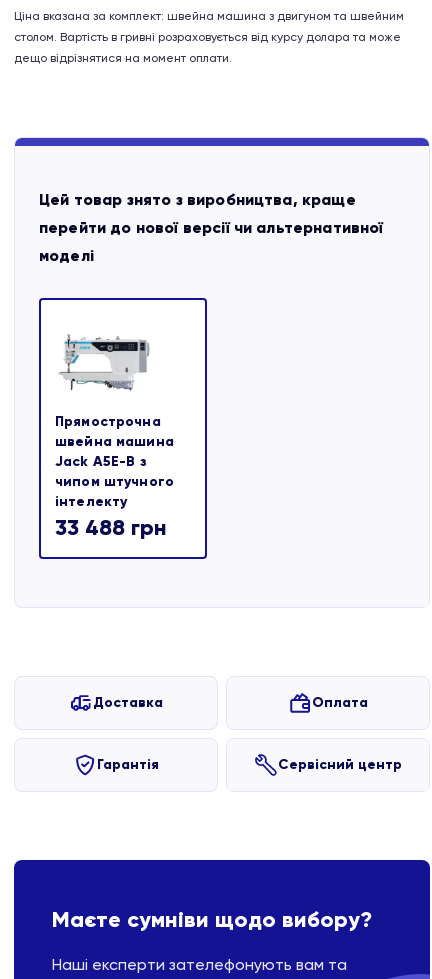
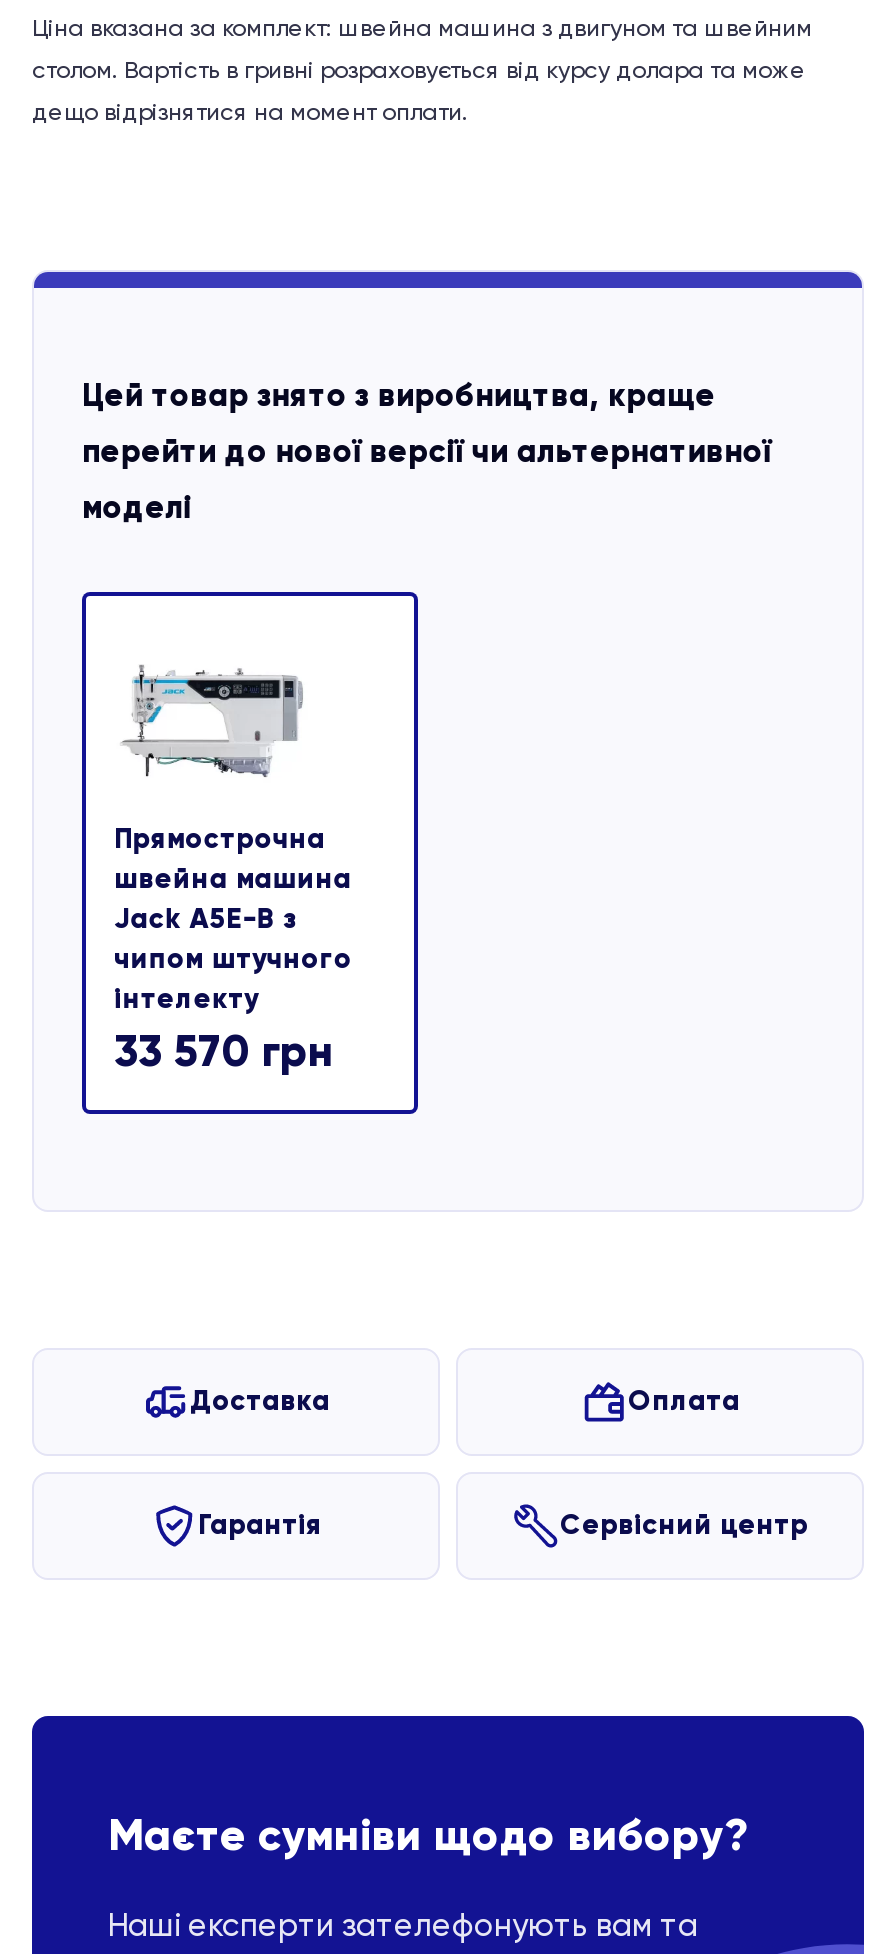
- 33 488 грн
+ 33 570 грн
